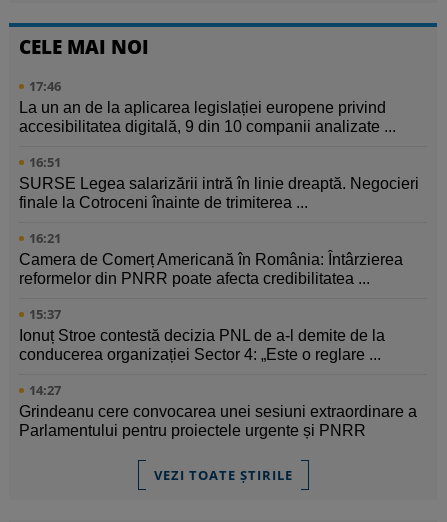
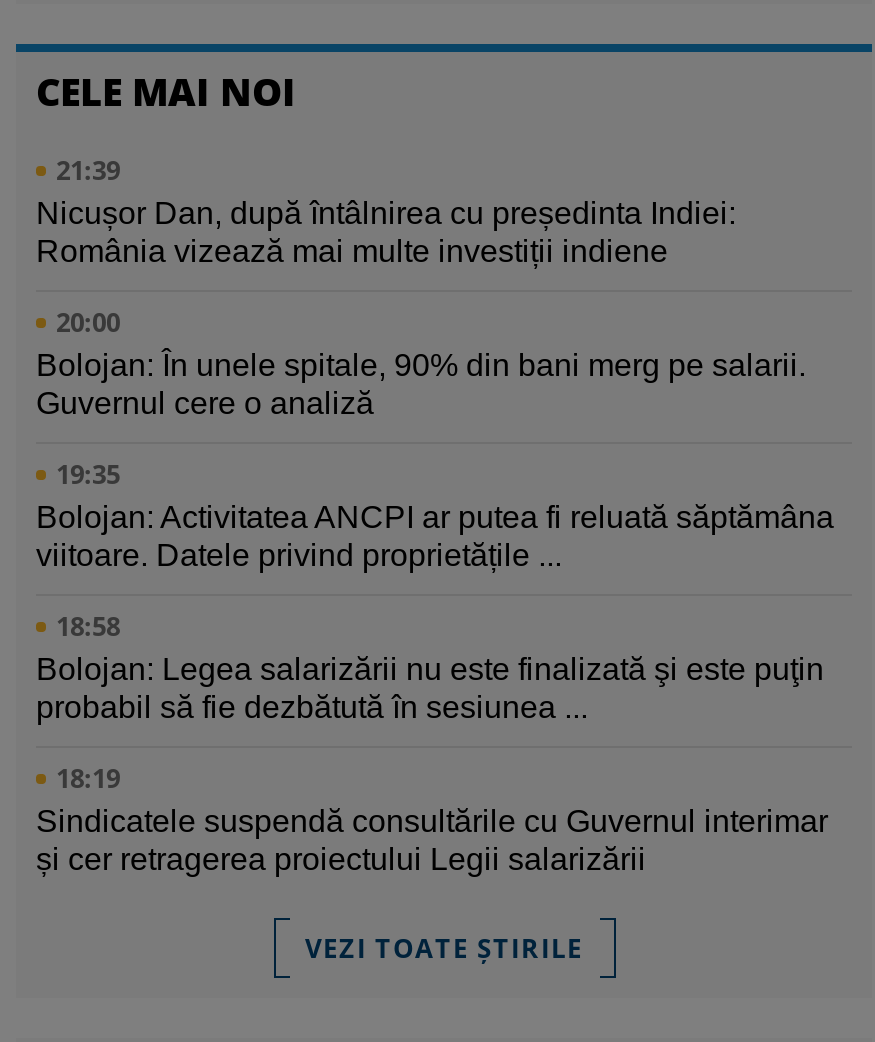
- 17:46
- La un an de la aplicarea legislației europene privind
- accesibilitatea digitală, 9 din 10 companii analizate ...
+ 21:39
+ Nicușor Dan, după întâlnirea cu președinta Indiei:
+ România vizează mai multe investiții indiene

- 16:51
- SURSE Legea salarizării intră în linie dreaptă. Negocieri
- finale la Cotroceni înainte de trimiterea ...
+ 20:00
+ Bolojan: În unele spitale, 90% din bani merg pe salarii.
+ Guvernul cere o analiză

- 16:21
- Camera de Comerț Americană în România: Întârzierea
- reformelor din PNRR poate afecta credibilitatea ...
+ 19:35
+ Bolojan: Activitatea ANCPI ar putea fi reluată săptămâna
+ viitoare. Datele privind proprietățile ...

- 15:37
- Ionuț Stroe contestă decizia PNL de a-l demite de la
- conducerea organizației Sector 4: „Este o reglare ...
+ 18:58
+ Bolojan: Legea salarizării nu este finalizată şi este puţin
+ probabil să fie dezbătută în sesiunea ...

- 14:27
- Grindeanu cere convocarea unei sesiuni extraordinare a
- Parlamentului pentru proiectele urgente și PNRR
+ 18:19
+ Sindicatele suspendă consultările cu Guvernul interimar
+ și cer retragerea proiectului Legii salarizării
